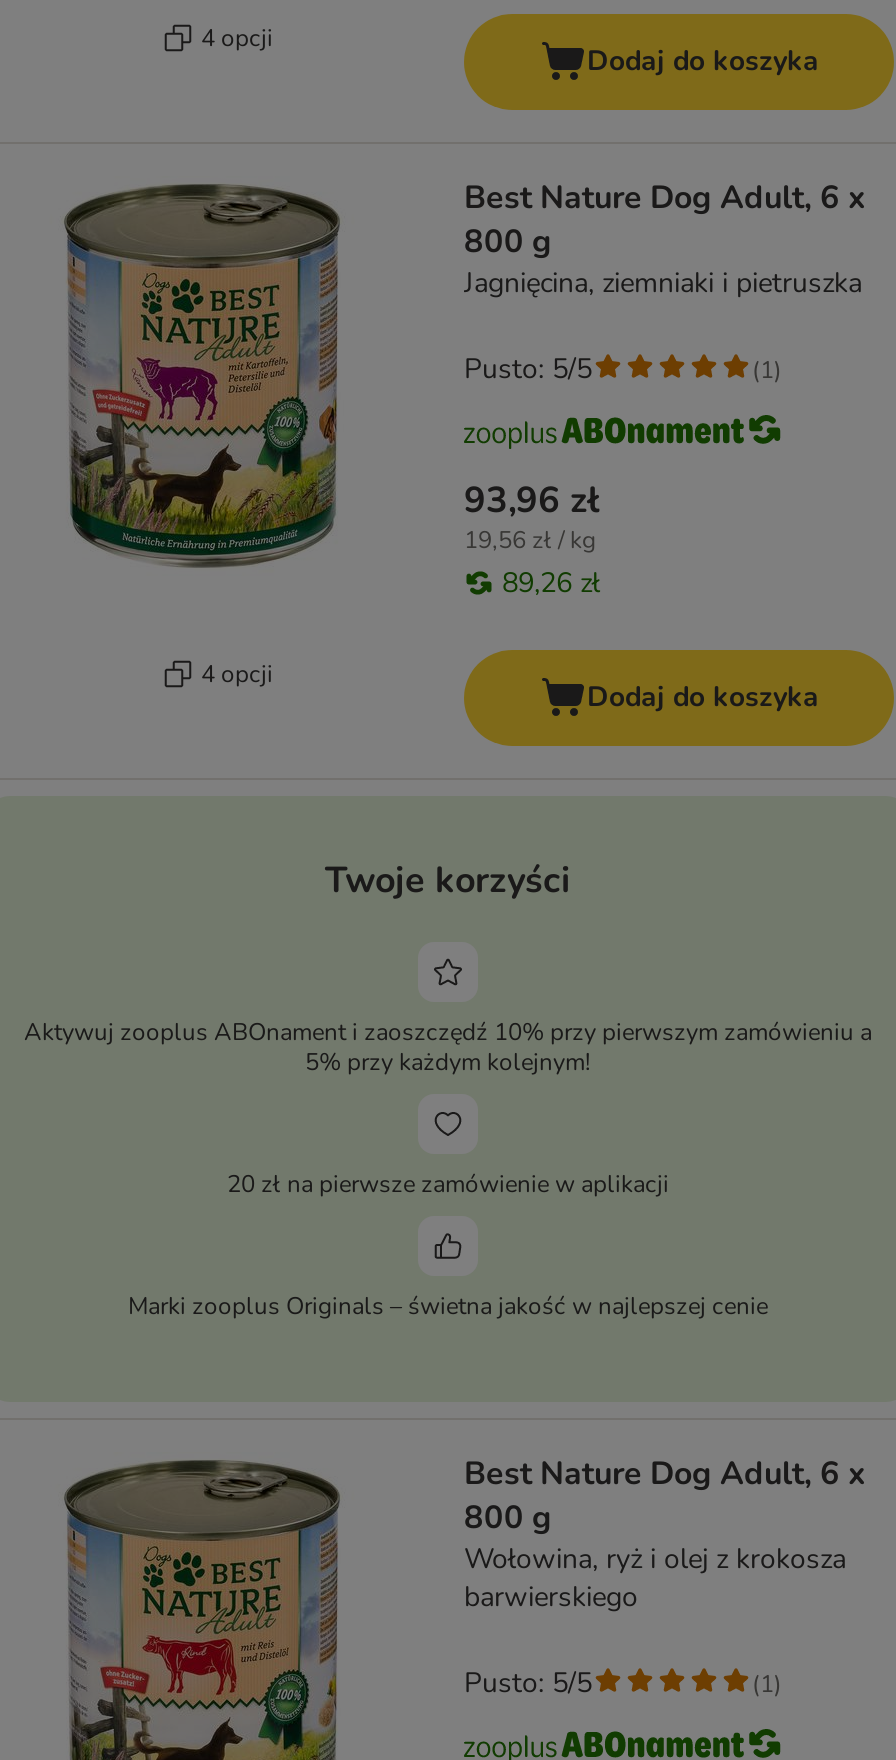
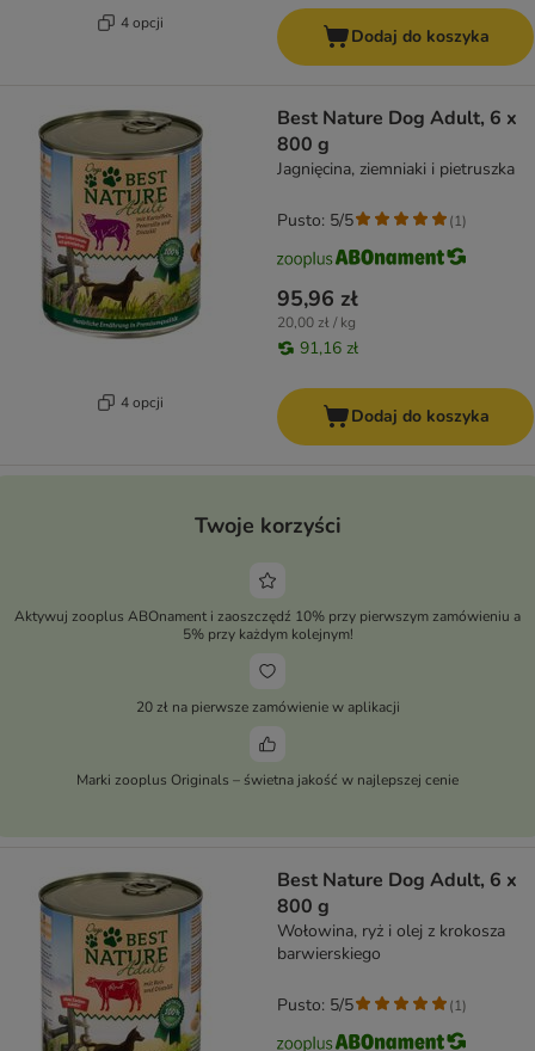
- 93,96 zł
+ 95,96 zł

- 19,56 zł / kg
+ 20,00 zł / kg

- 89,26 zł
+ 91,16 zł
